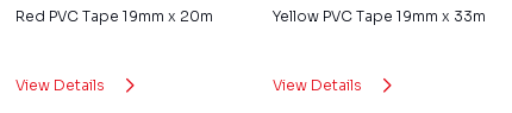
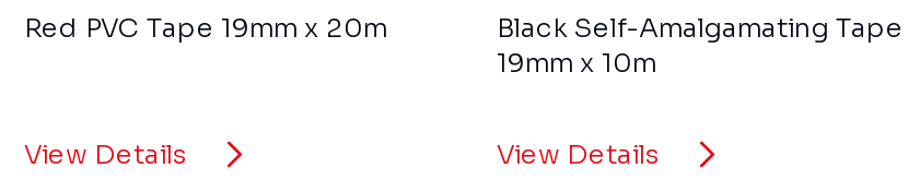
- Yellow PVC Tape 19mm x 33m
+ Black Self-Amalgamating Tape
+ 19mm x 10m
